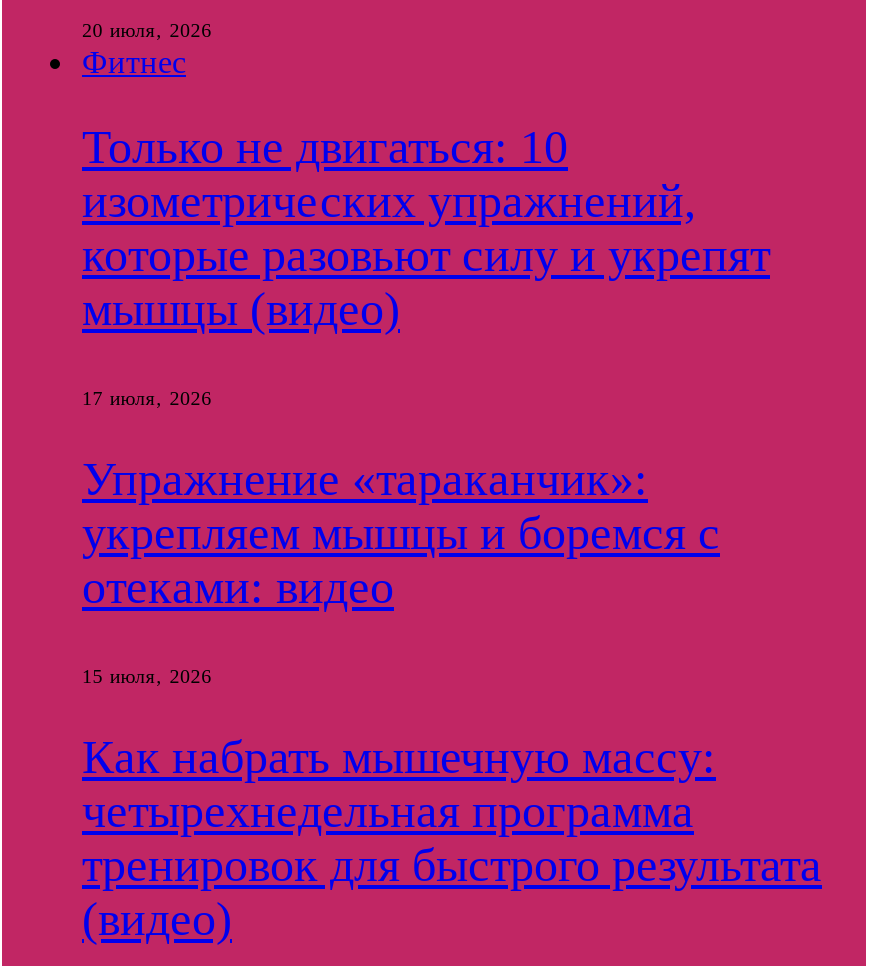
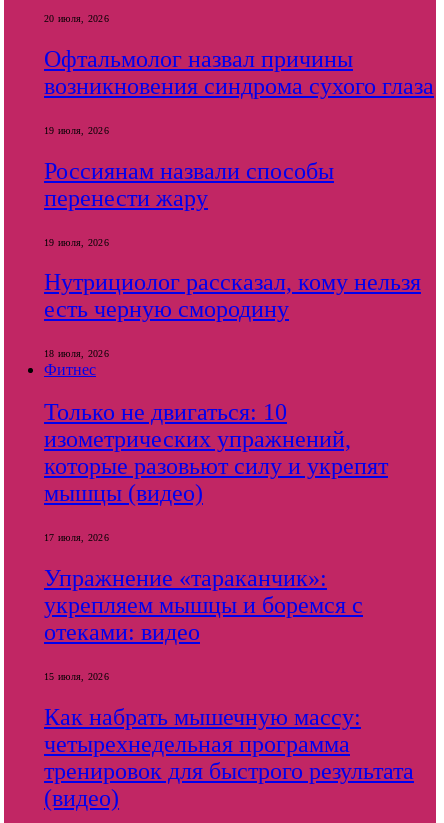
+ Офтальмолог назвал причины
+ возникновения синдрома сухого глаза
+ 19 июля, 2026
+ Россиянам назвали способы
+ перенести жару
+ 19 июля, 2026
+ Нутрициолог рассказал, кому нельзя
+ есть черную смородину
+ 18 июля, 2026
